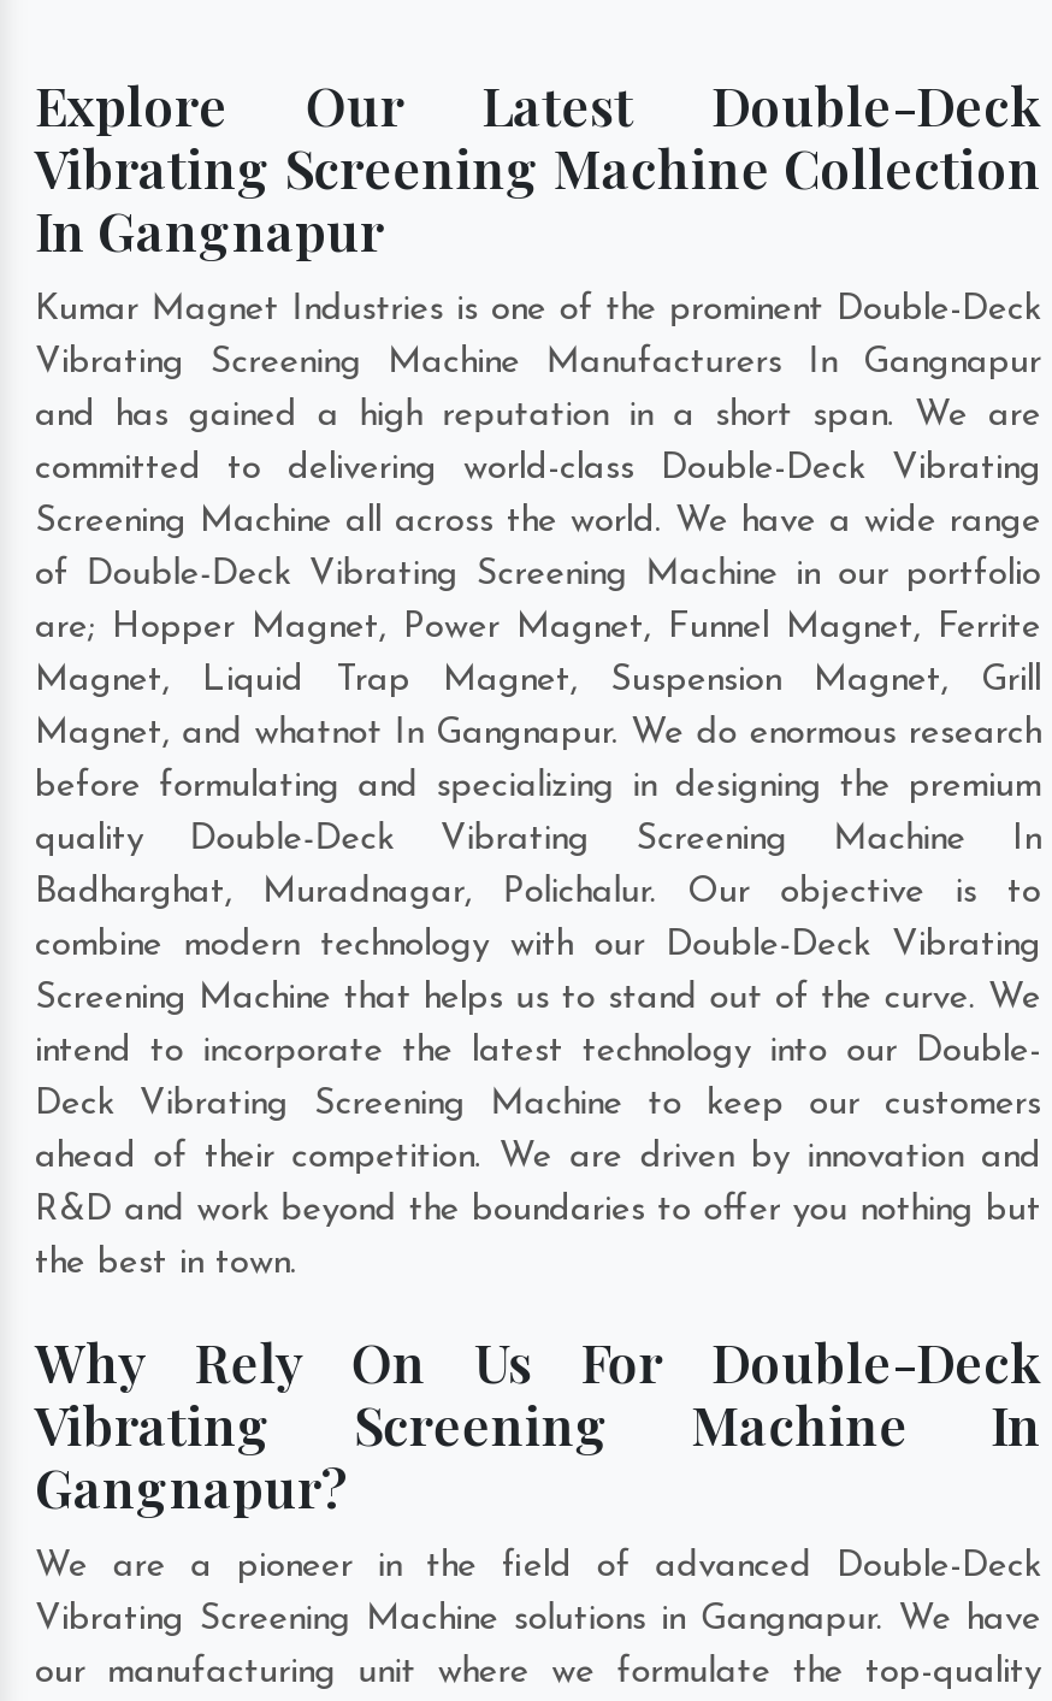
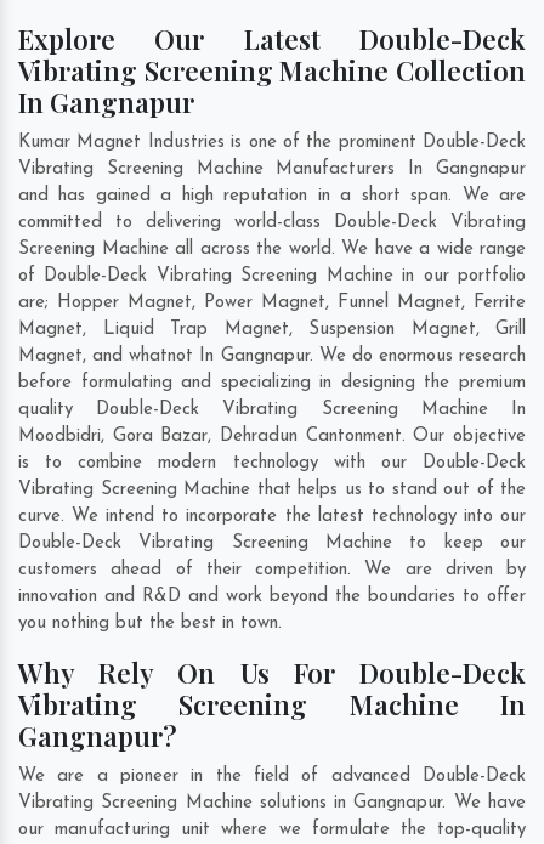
- Badharghat, Muradnagar, Polichalur. Our objective is to
+ Moodbidri, Gora Bazar, Dehradun Cantonment. Our objective

- combine modern technology with our Double-Deck Vibrating
+ is to combine modern technology with our Double-Deck

- Screening Machine that helps us to stand out of the curve. We
+ Vibrating Screening Machine that helps us to stand out of the

- intend to incorporate the latest technology into our Double-
+ curve. We intend to incorporate the latest technology into our

- Deck Vibrating Screening Machine to keep our customers
+ Double-Deck Vibrating Screening Machine to keep our

- ahead of their competition. We are driven by innovation and
+ customers ahead of their competition. We are driven by

- R&D and work beyond the boundaries to offer you nothing but
+ innovation and R&D and work beyond the boundaries to offer

- the best in town.
+ you nothing but the best in town.
